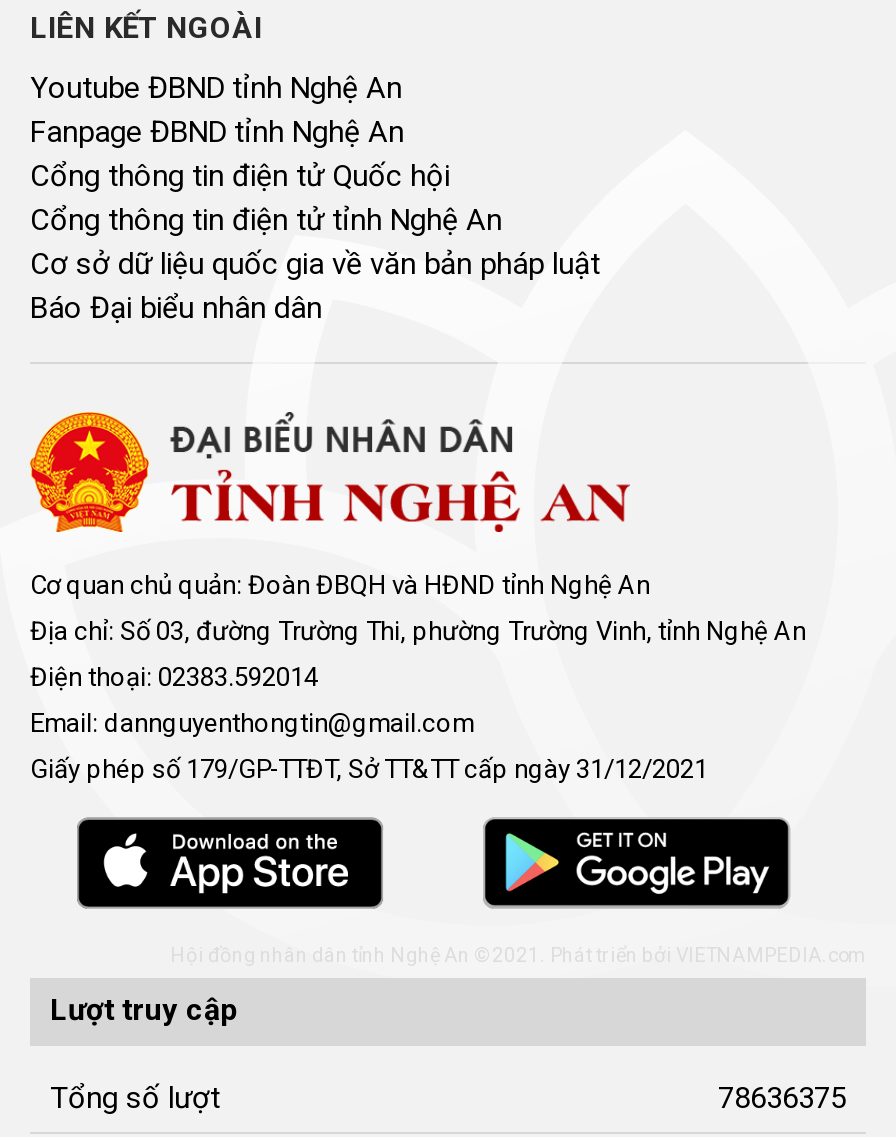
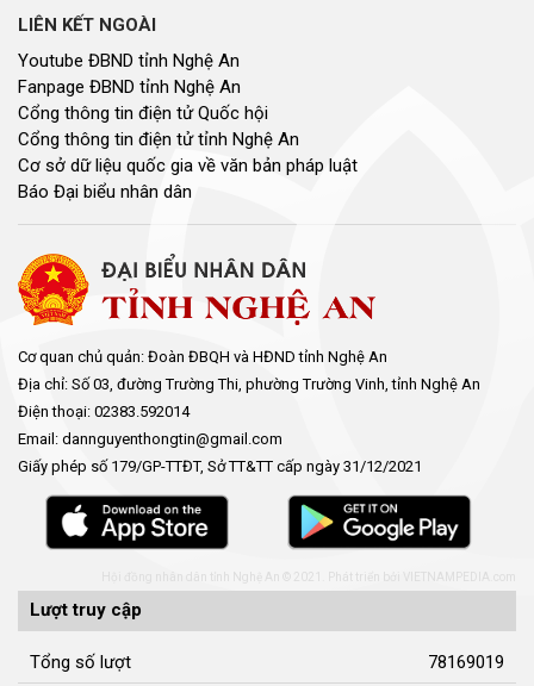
- 78636375
+ 78169019
